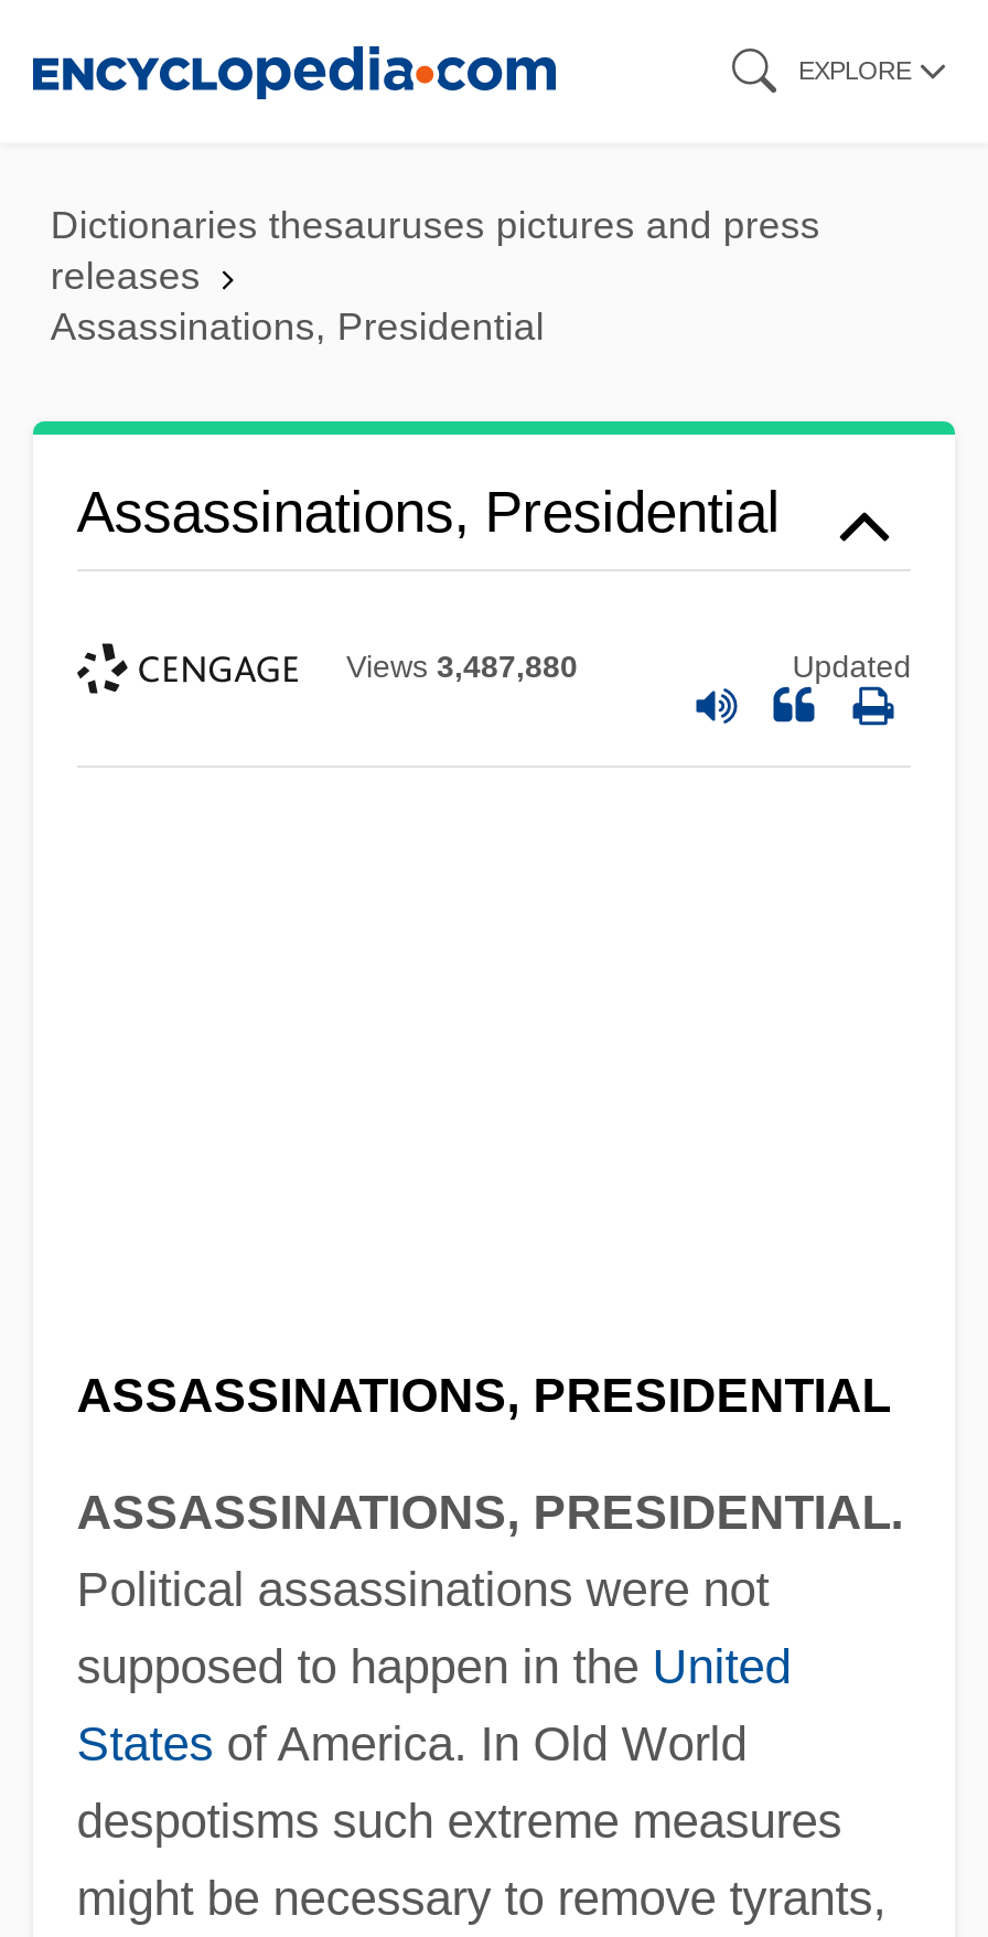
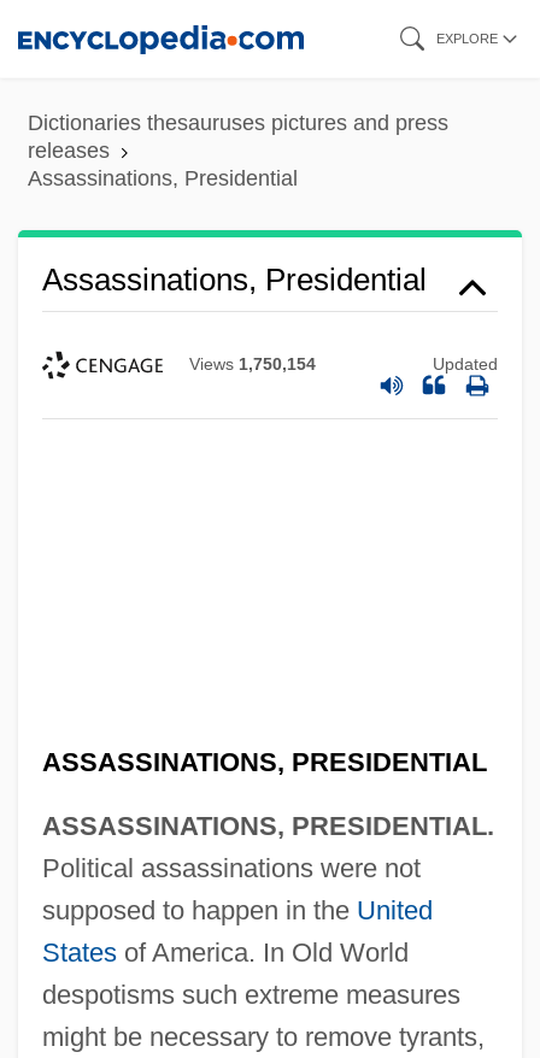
- Views 3,487,880
+ Views 1,750,154
